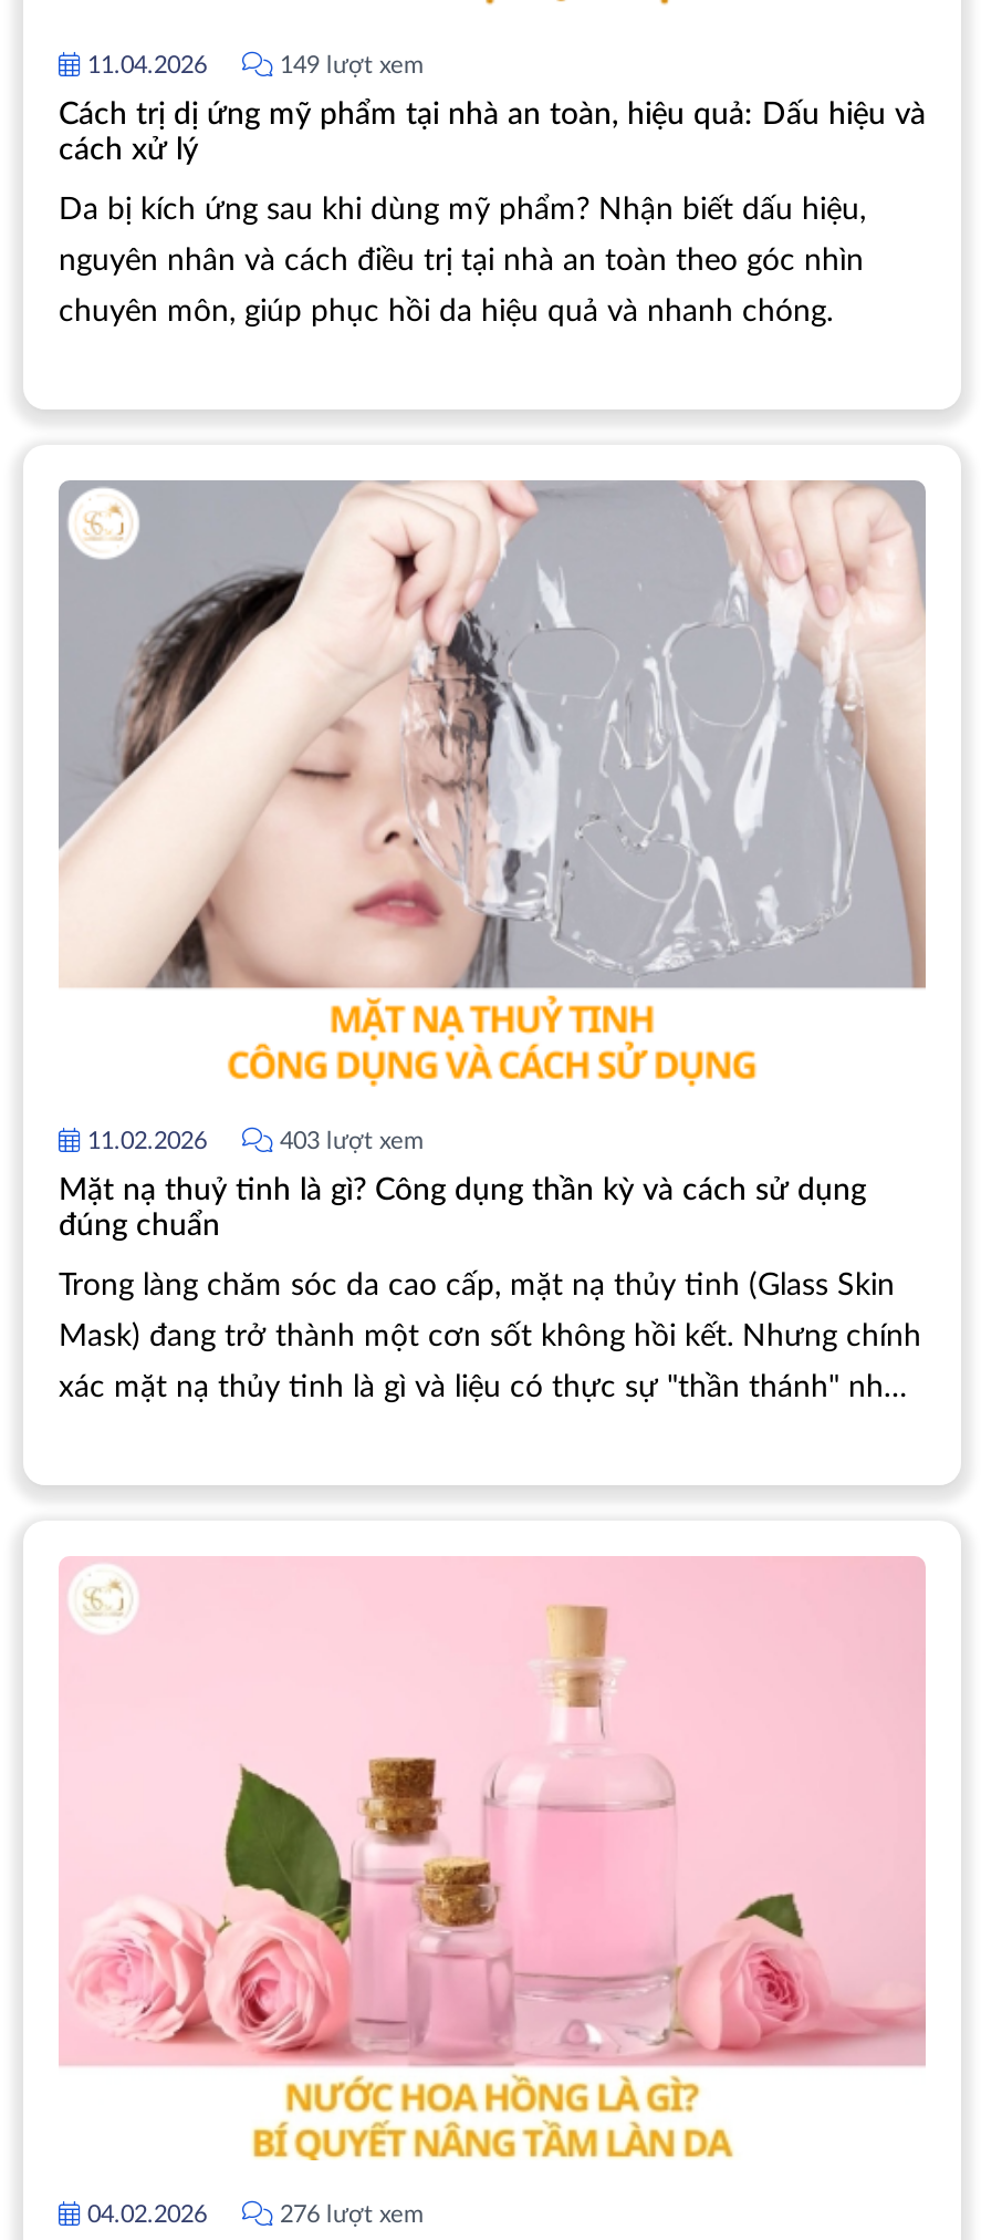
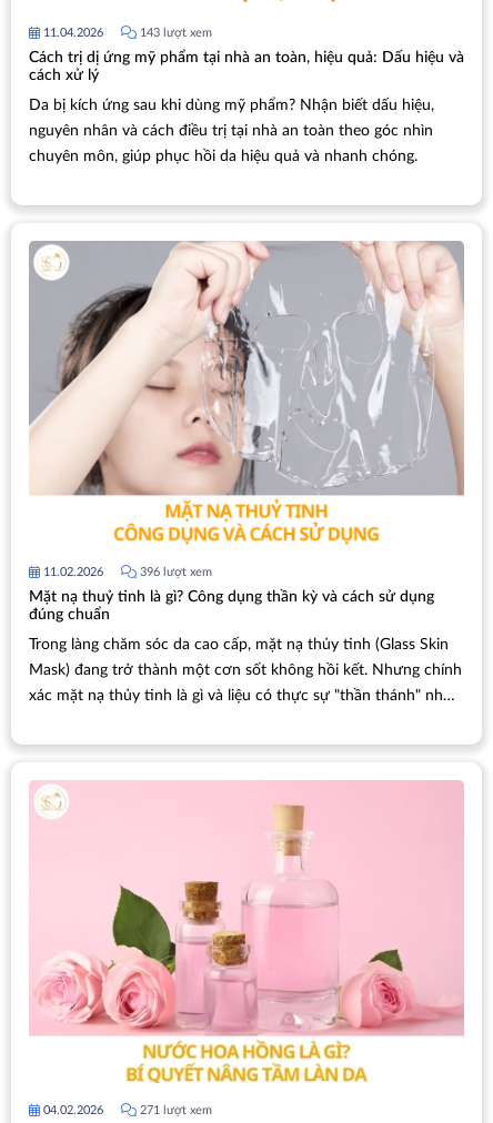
- 149 lượt xem
+ 143 lượt xem

- 403 lượt xem
+ 396 lượt xem

- 276 lượt xem
+ 271 lượt xem
